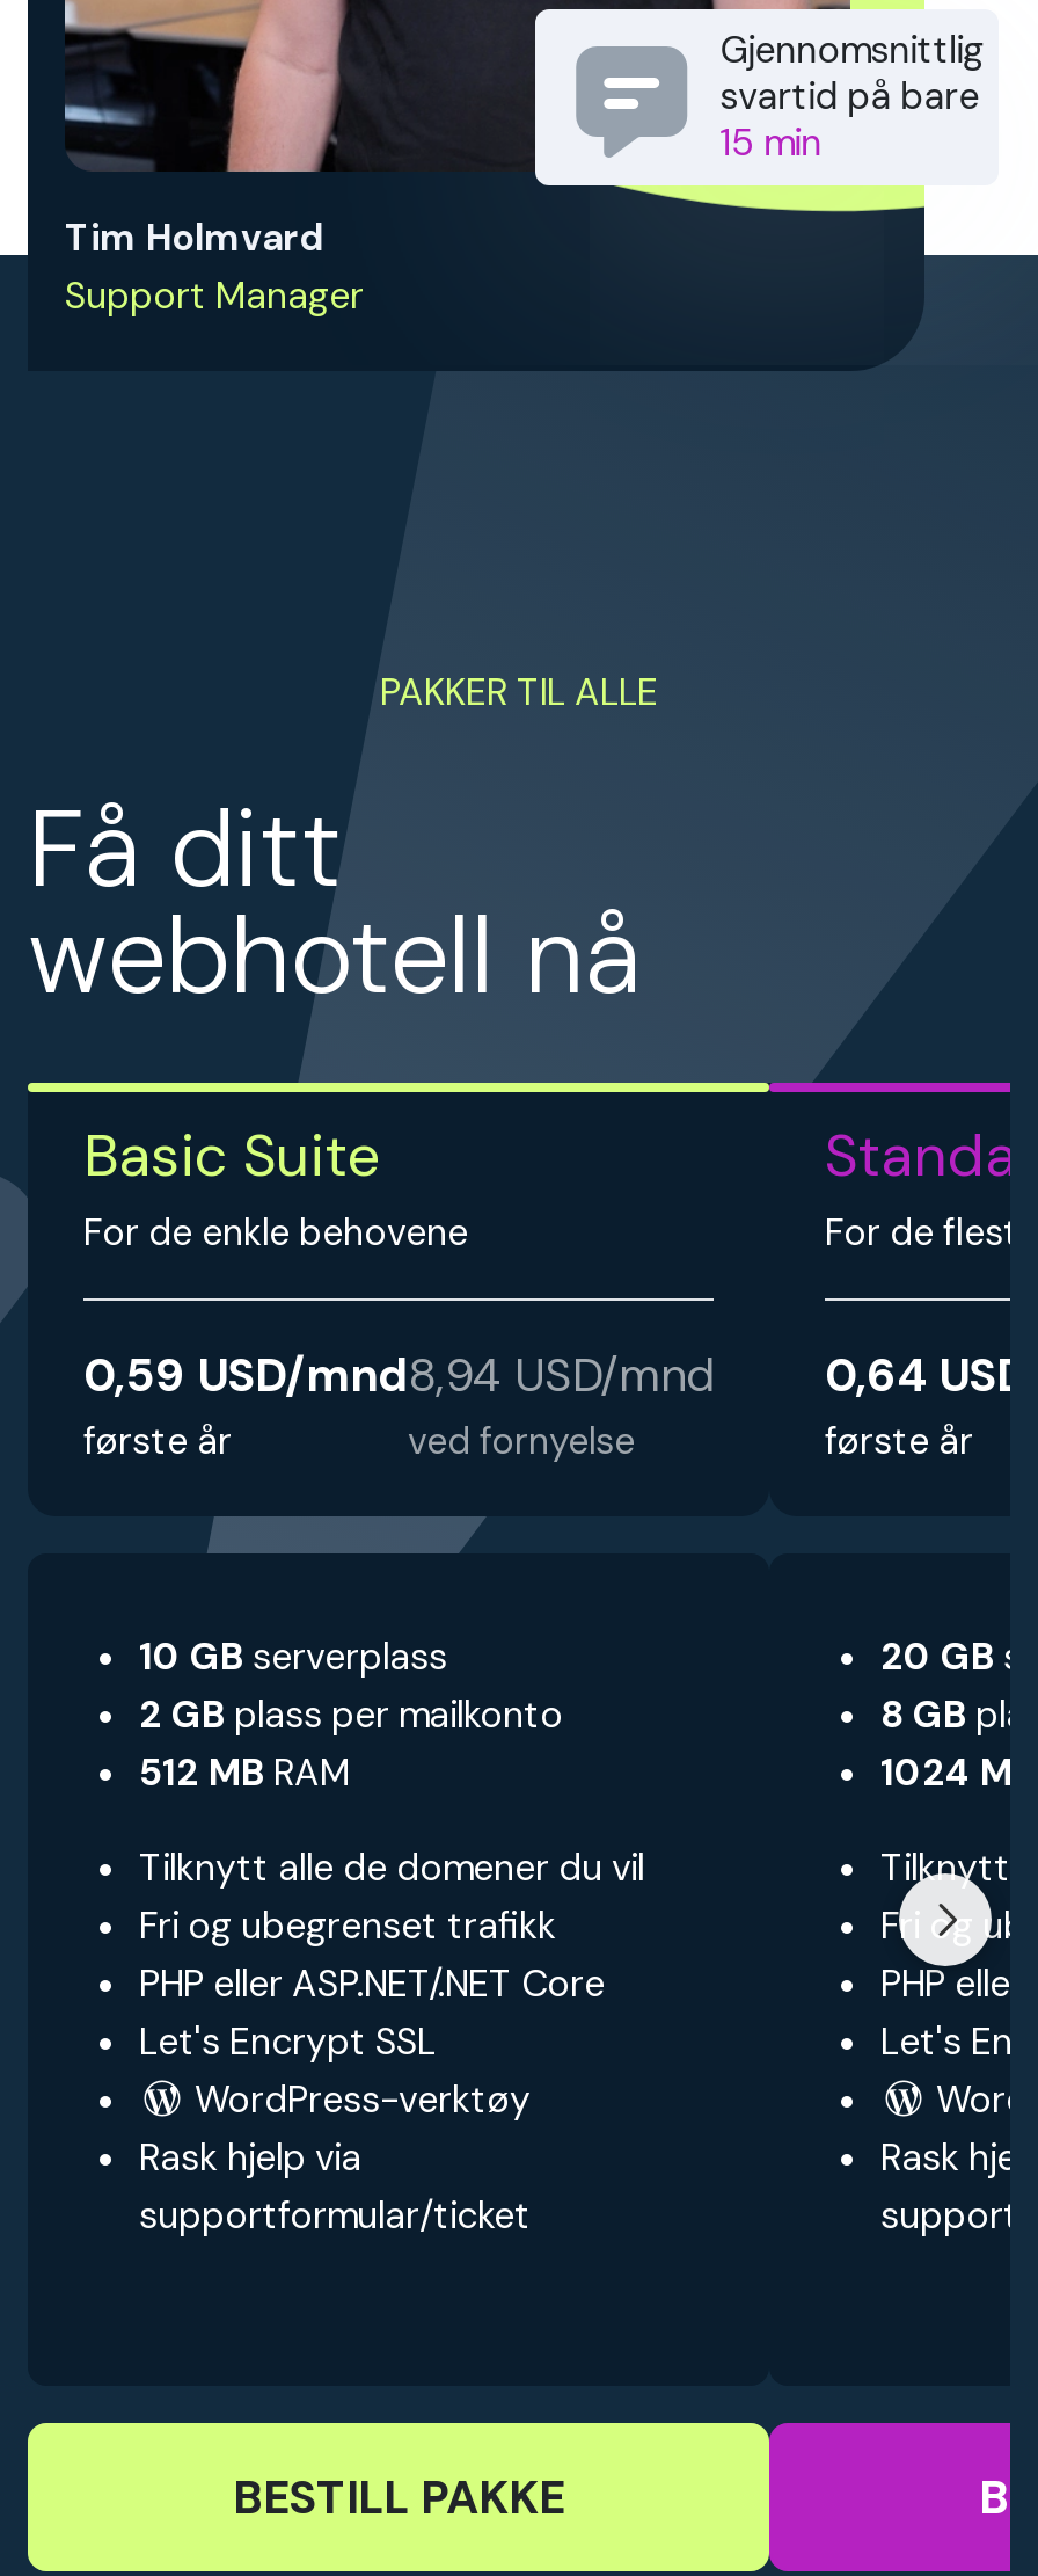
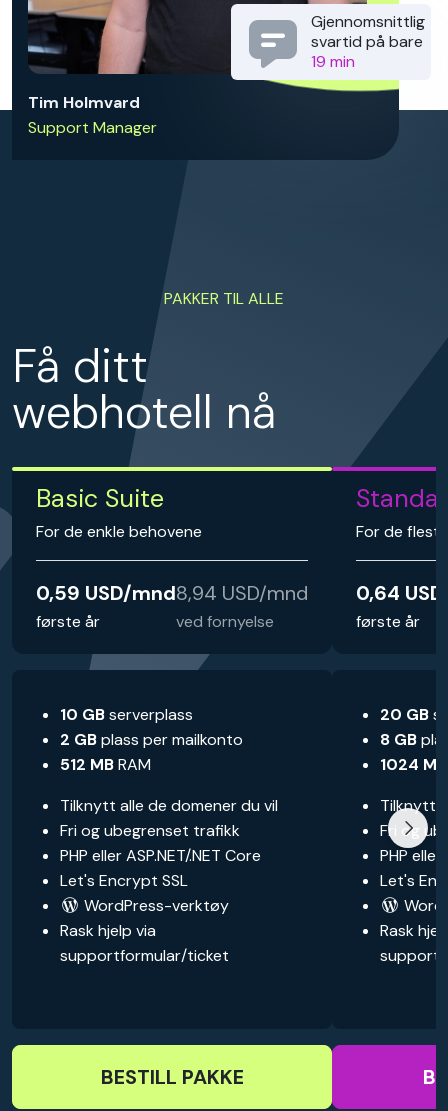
- 15 min
+ 19 min
